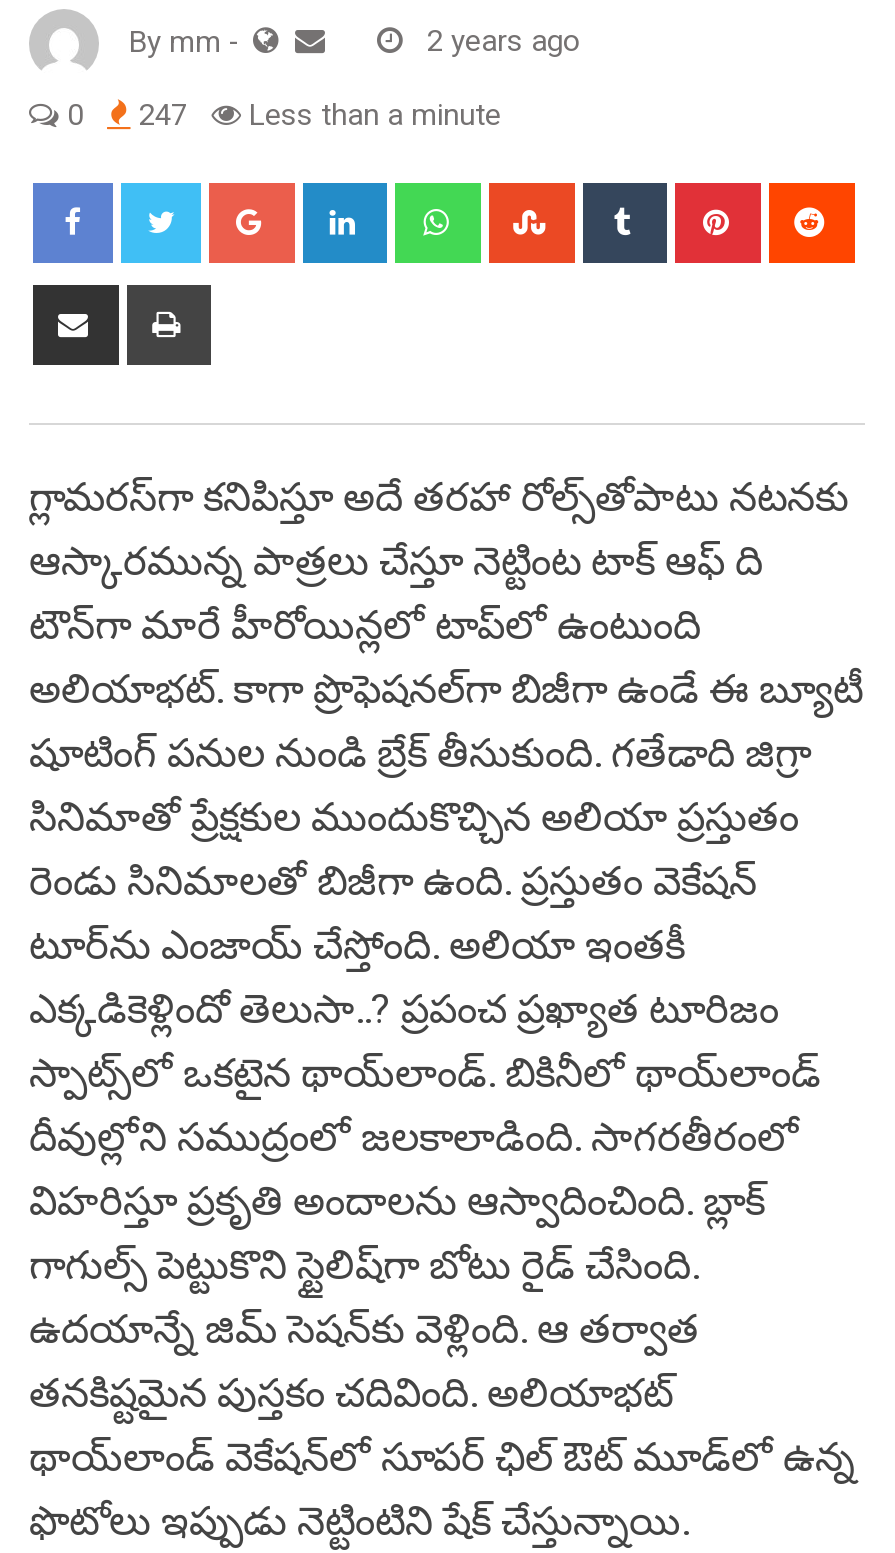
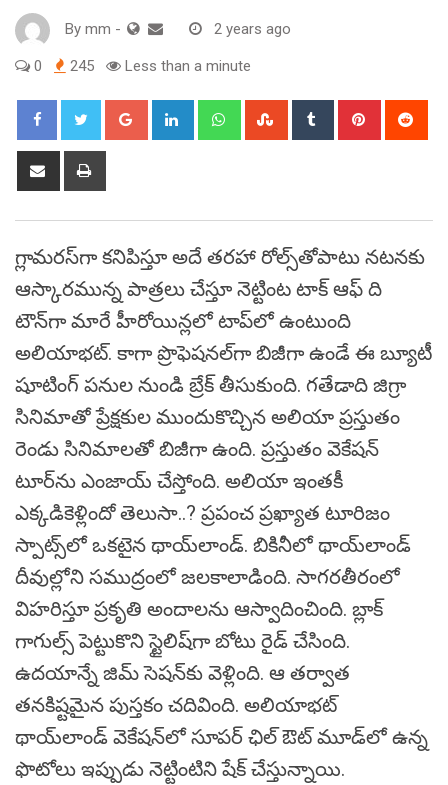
- 0 247 Less than a minute
+ 0 245 Less than a minute
